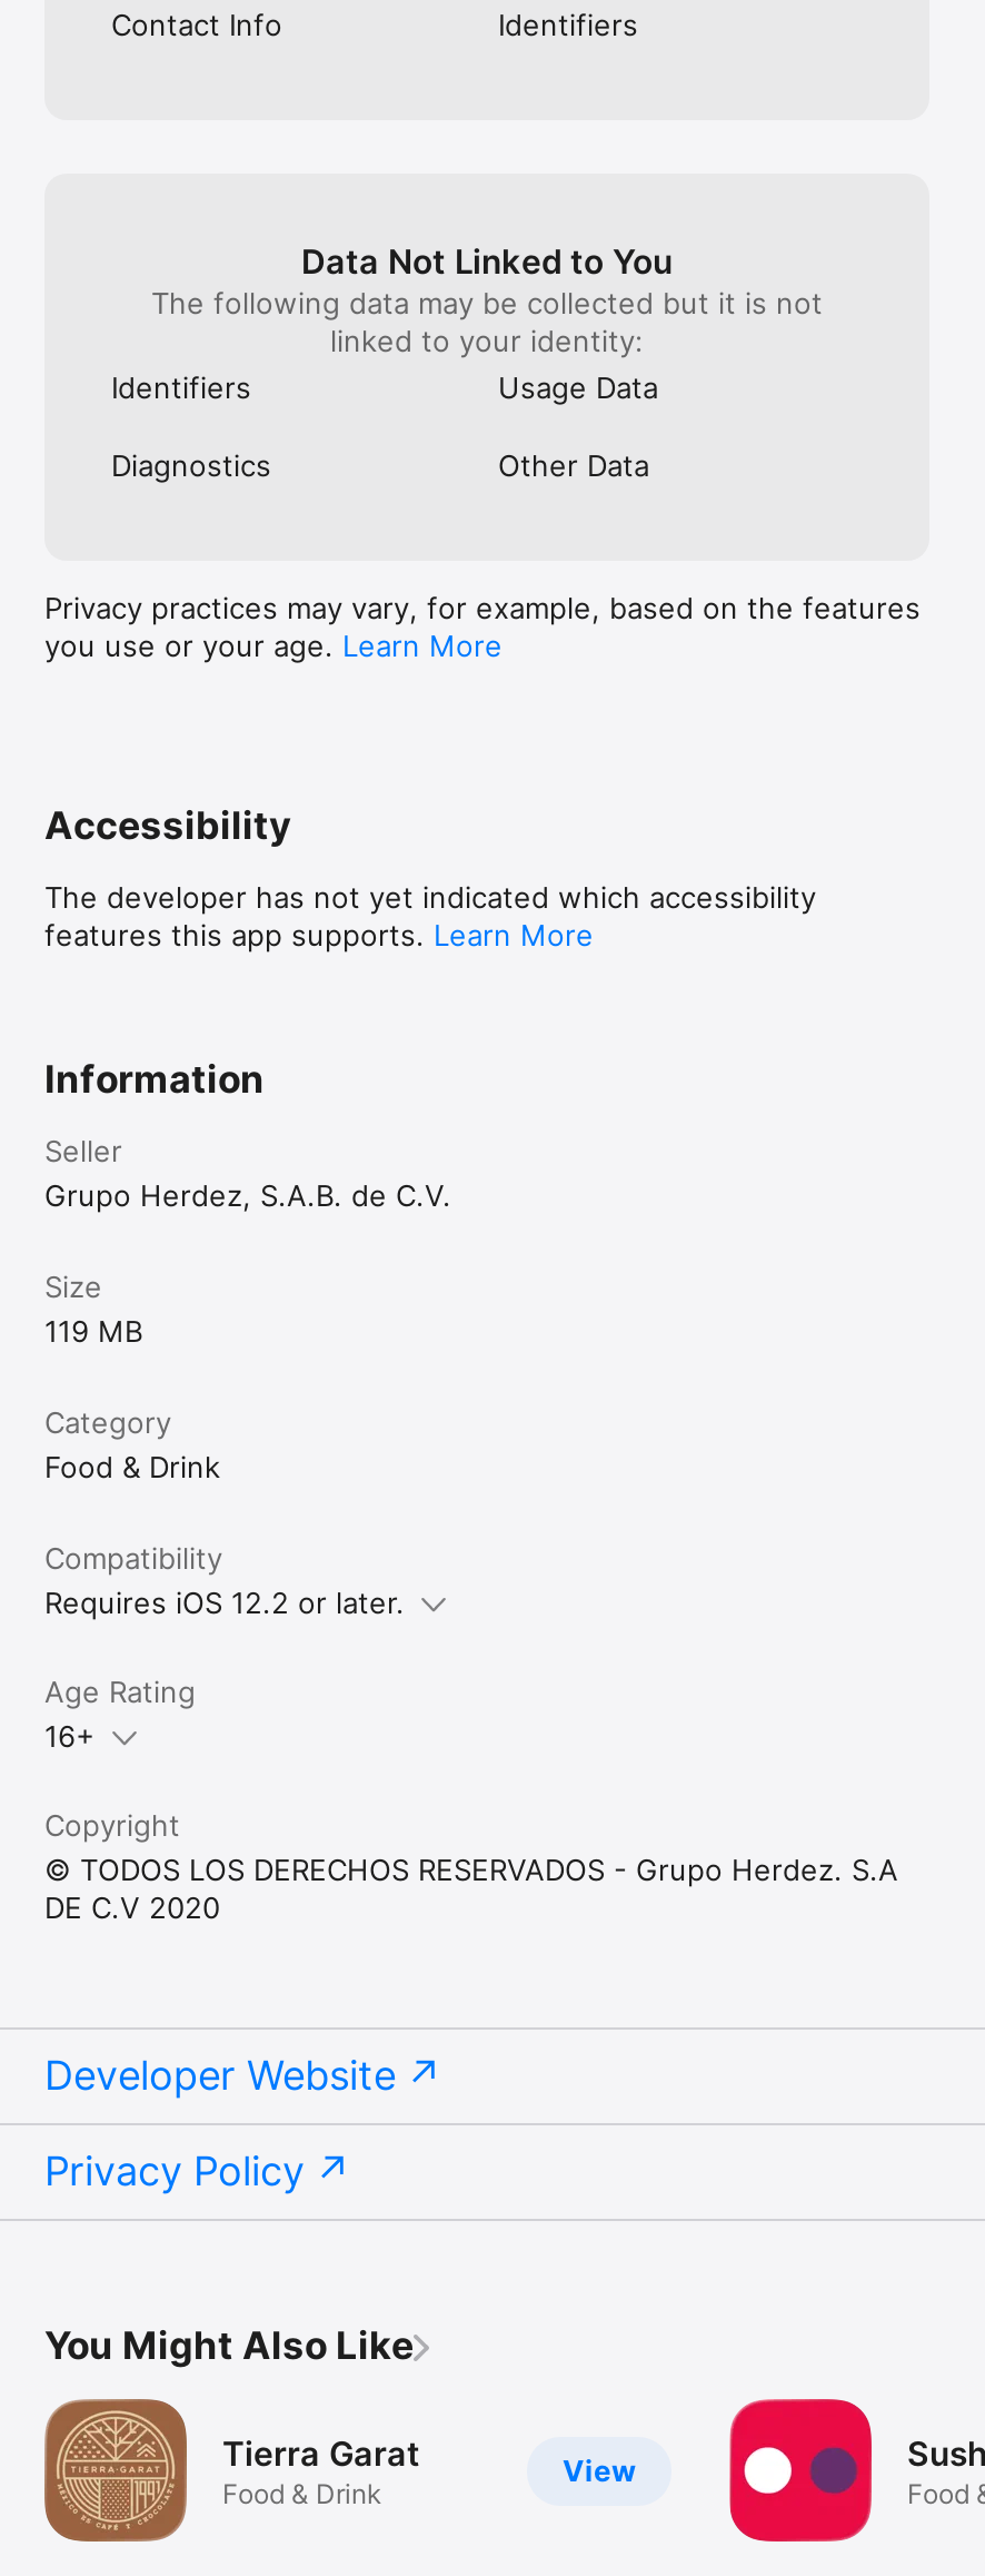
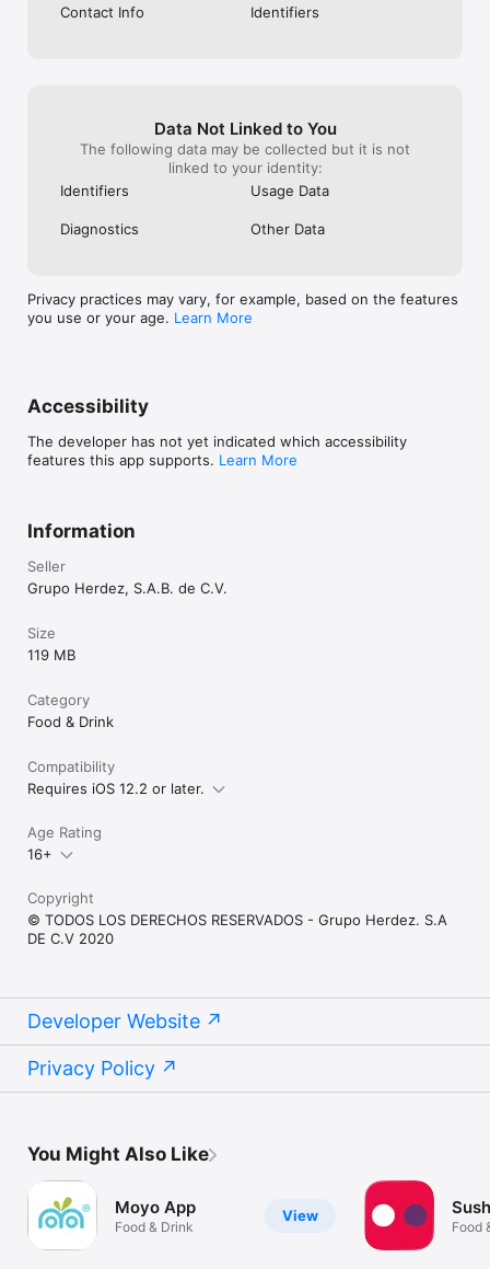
- [image]
- Tierra Garat
+ [image]
+ Moyo App
